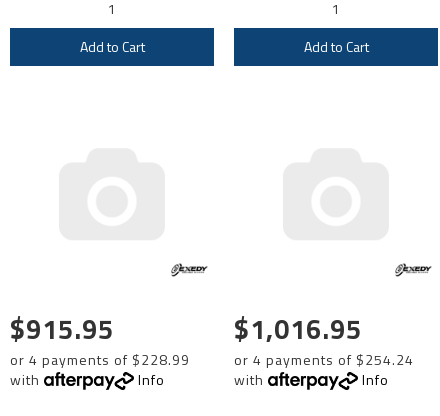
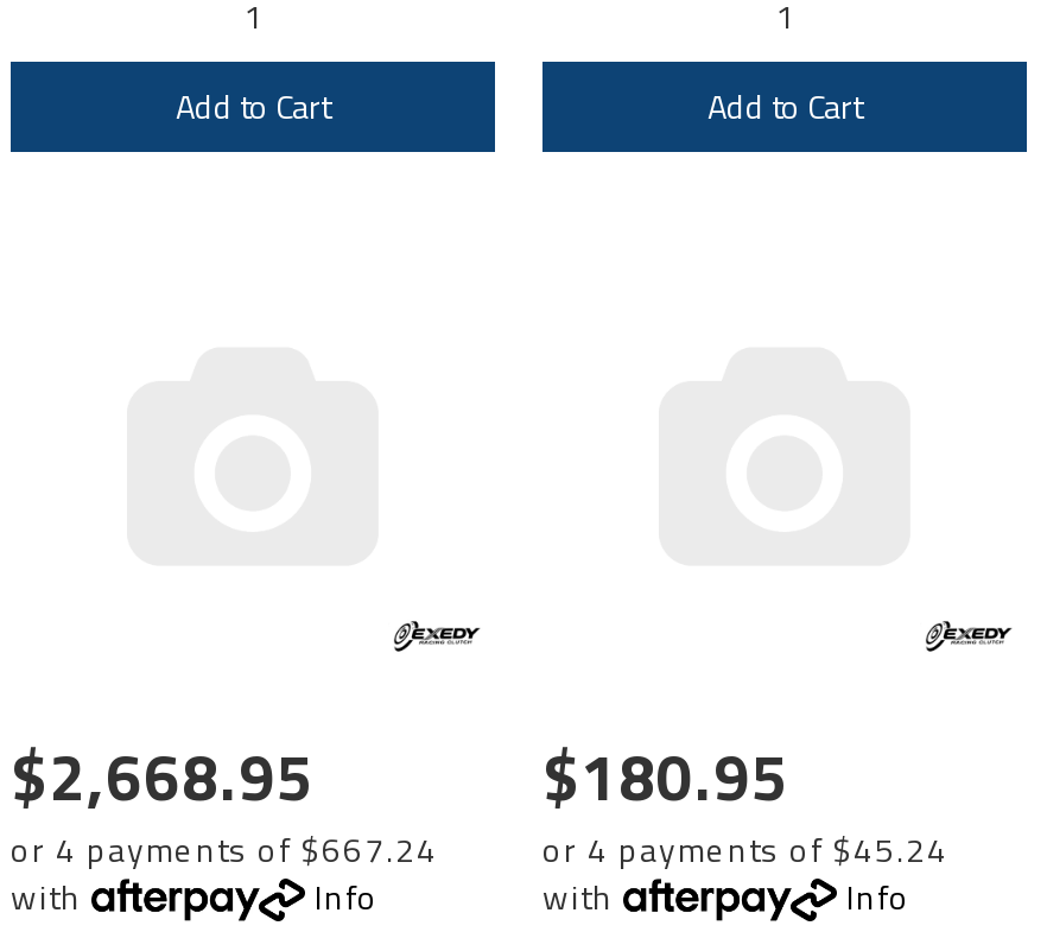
- $915.95
+ $2,668.95

- $1,016.95
+ $180.95

- or 4 payments of $228.99
+ or 4 payments of $667.24

- or 4 payments of $254.24
+ or 4 payments of $45.24
